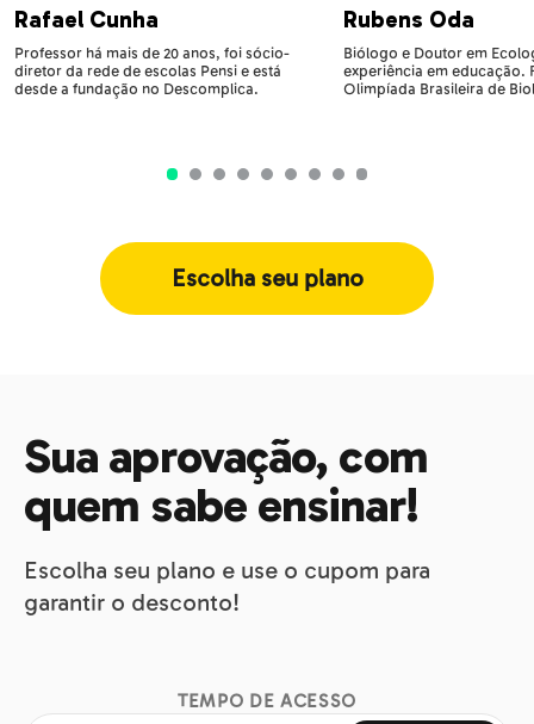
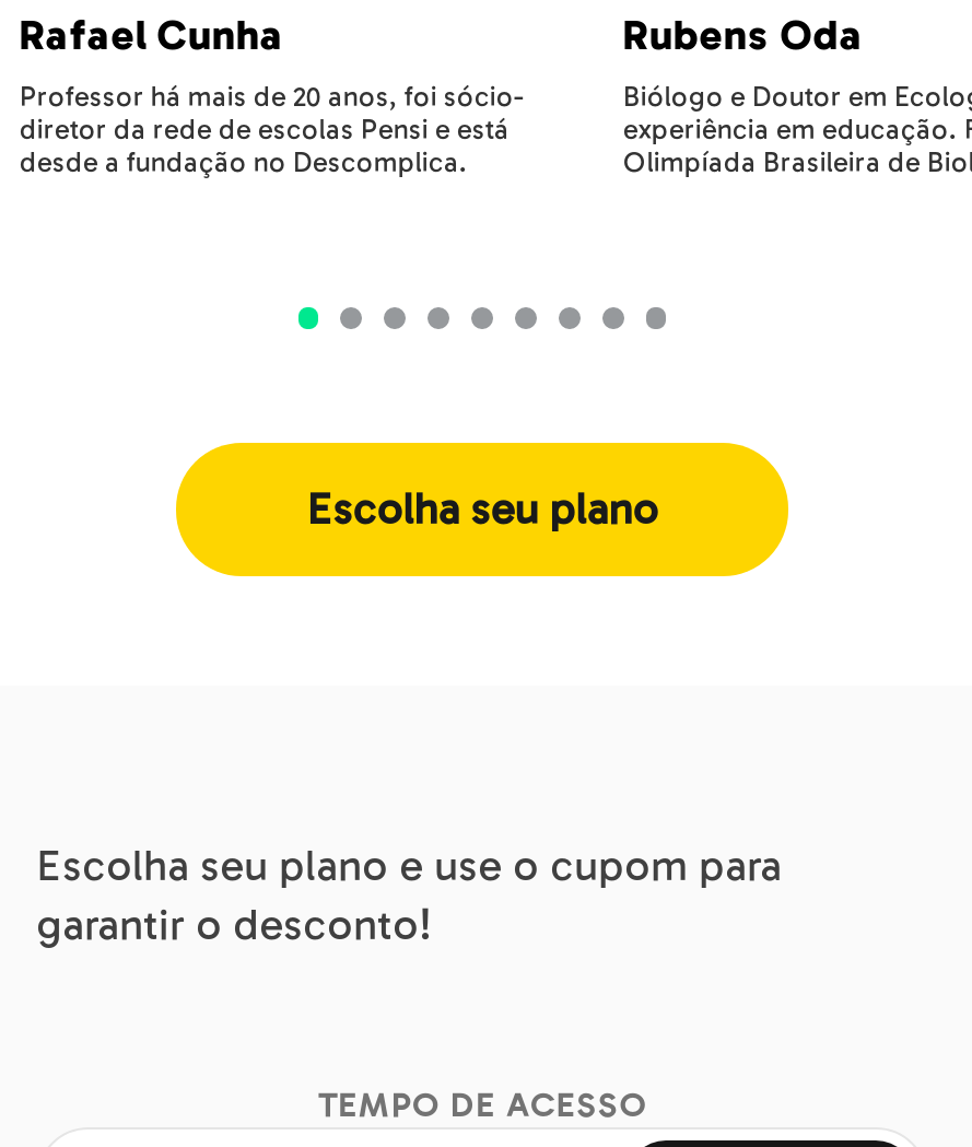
- Sua aprovação, com
- quem sabe ensinar!
